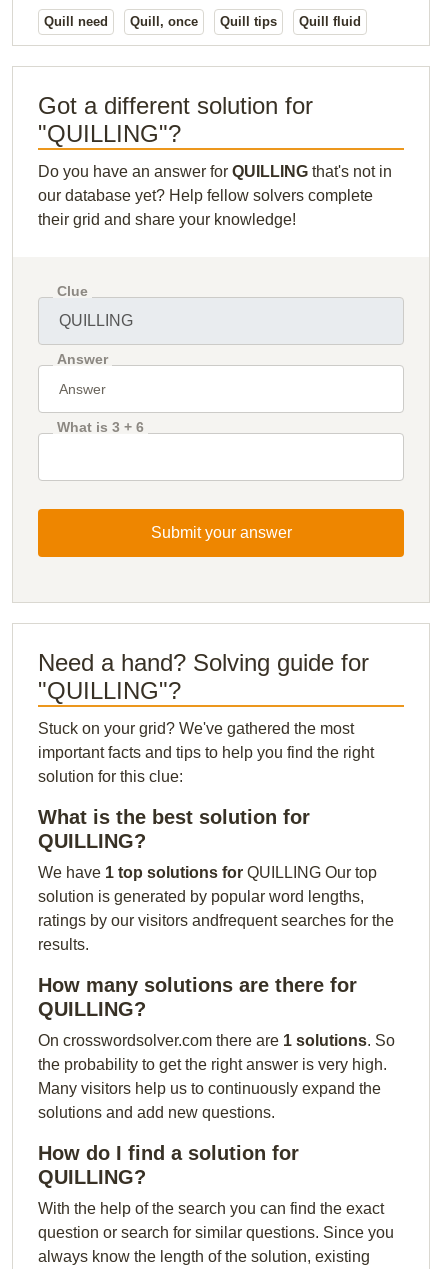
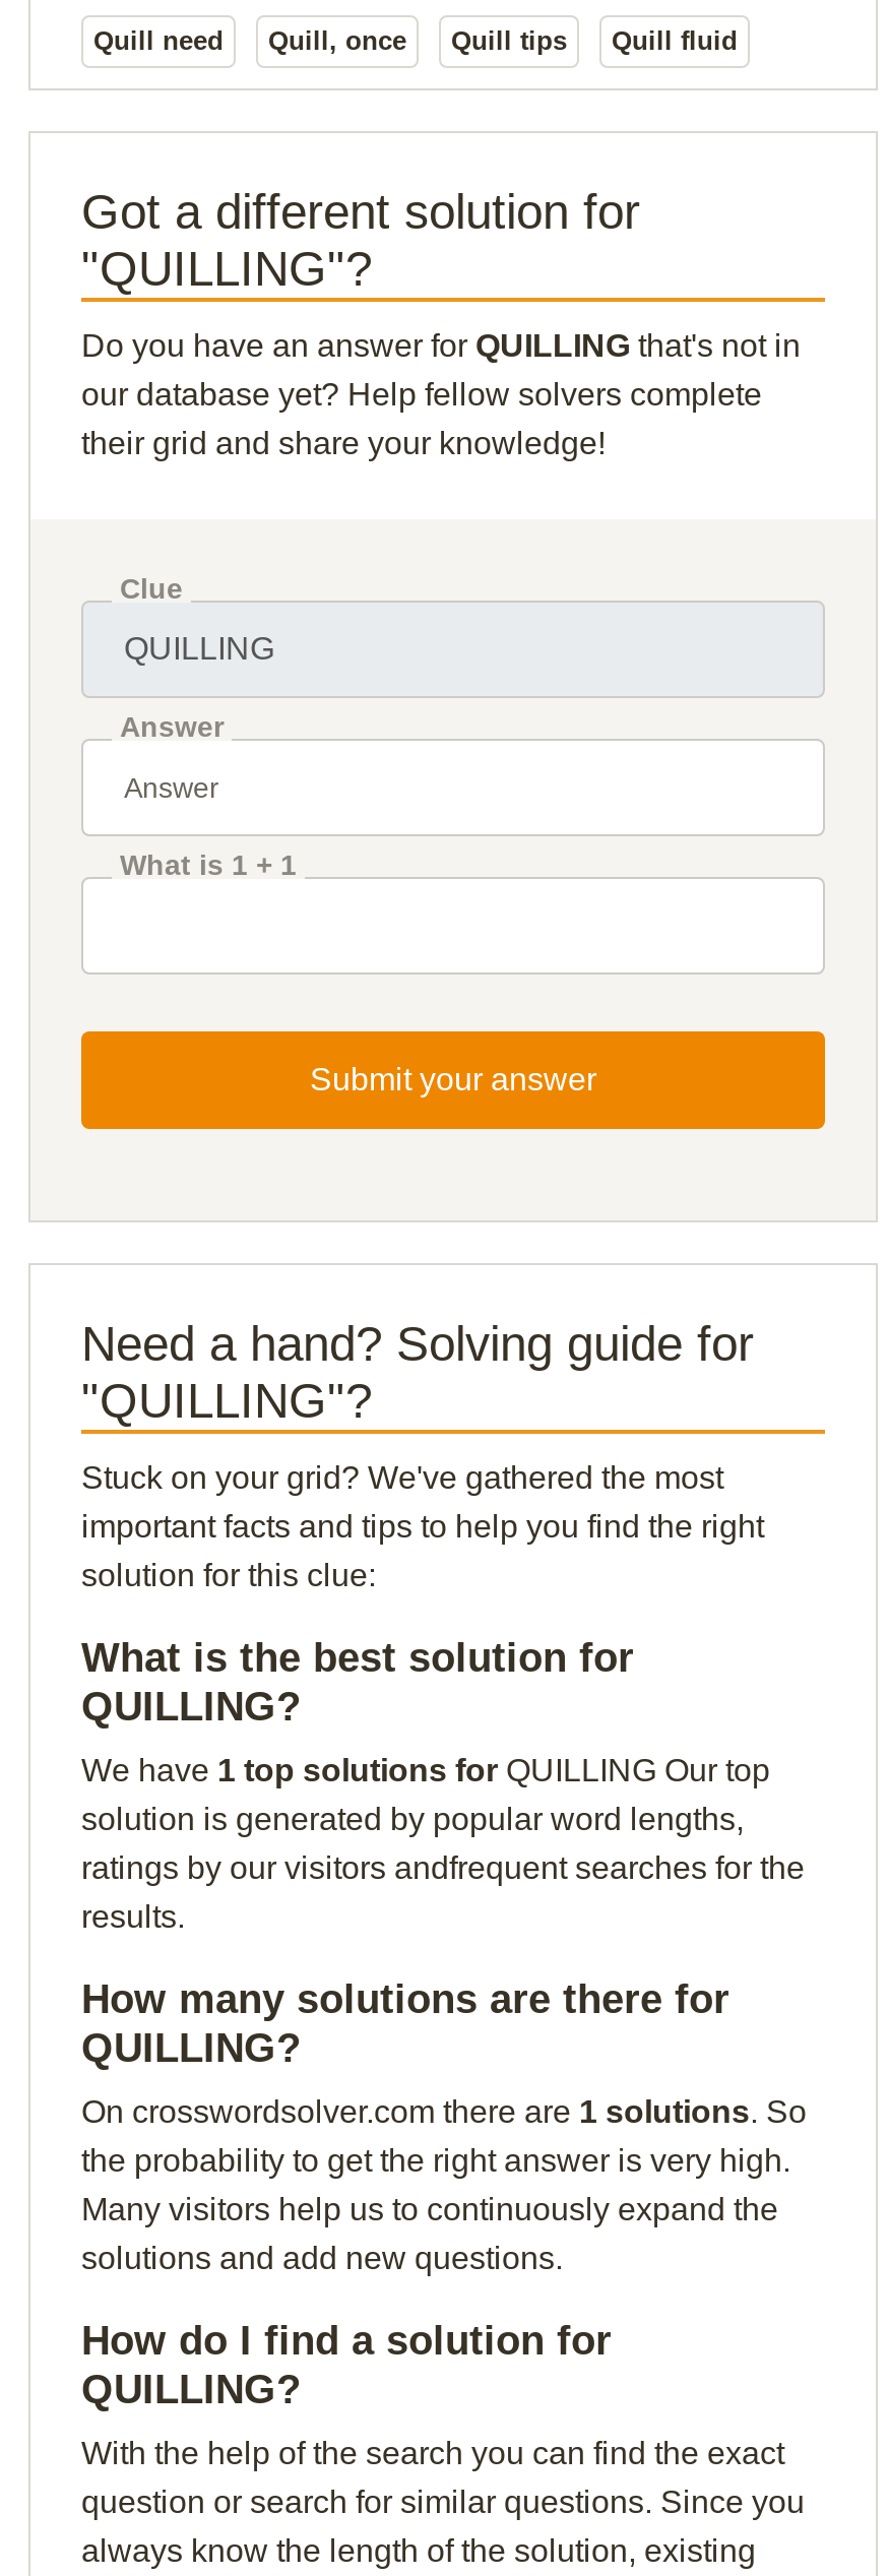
- What is 3 + 6
+ What is 1 + 1
